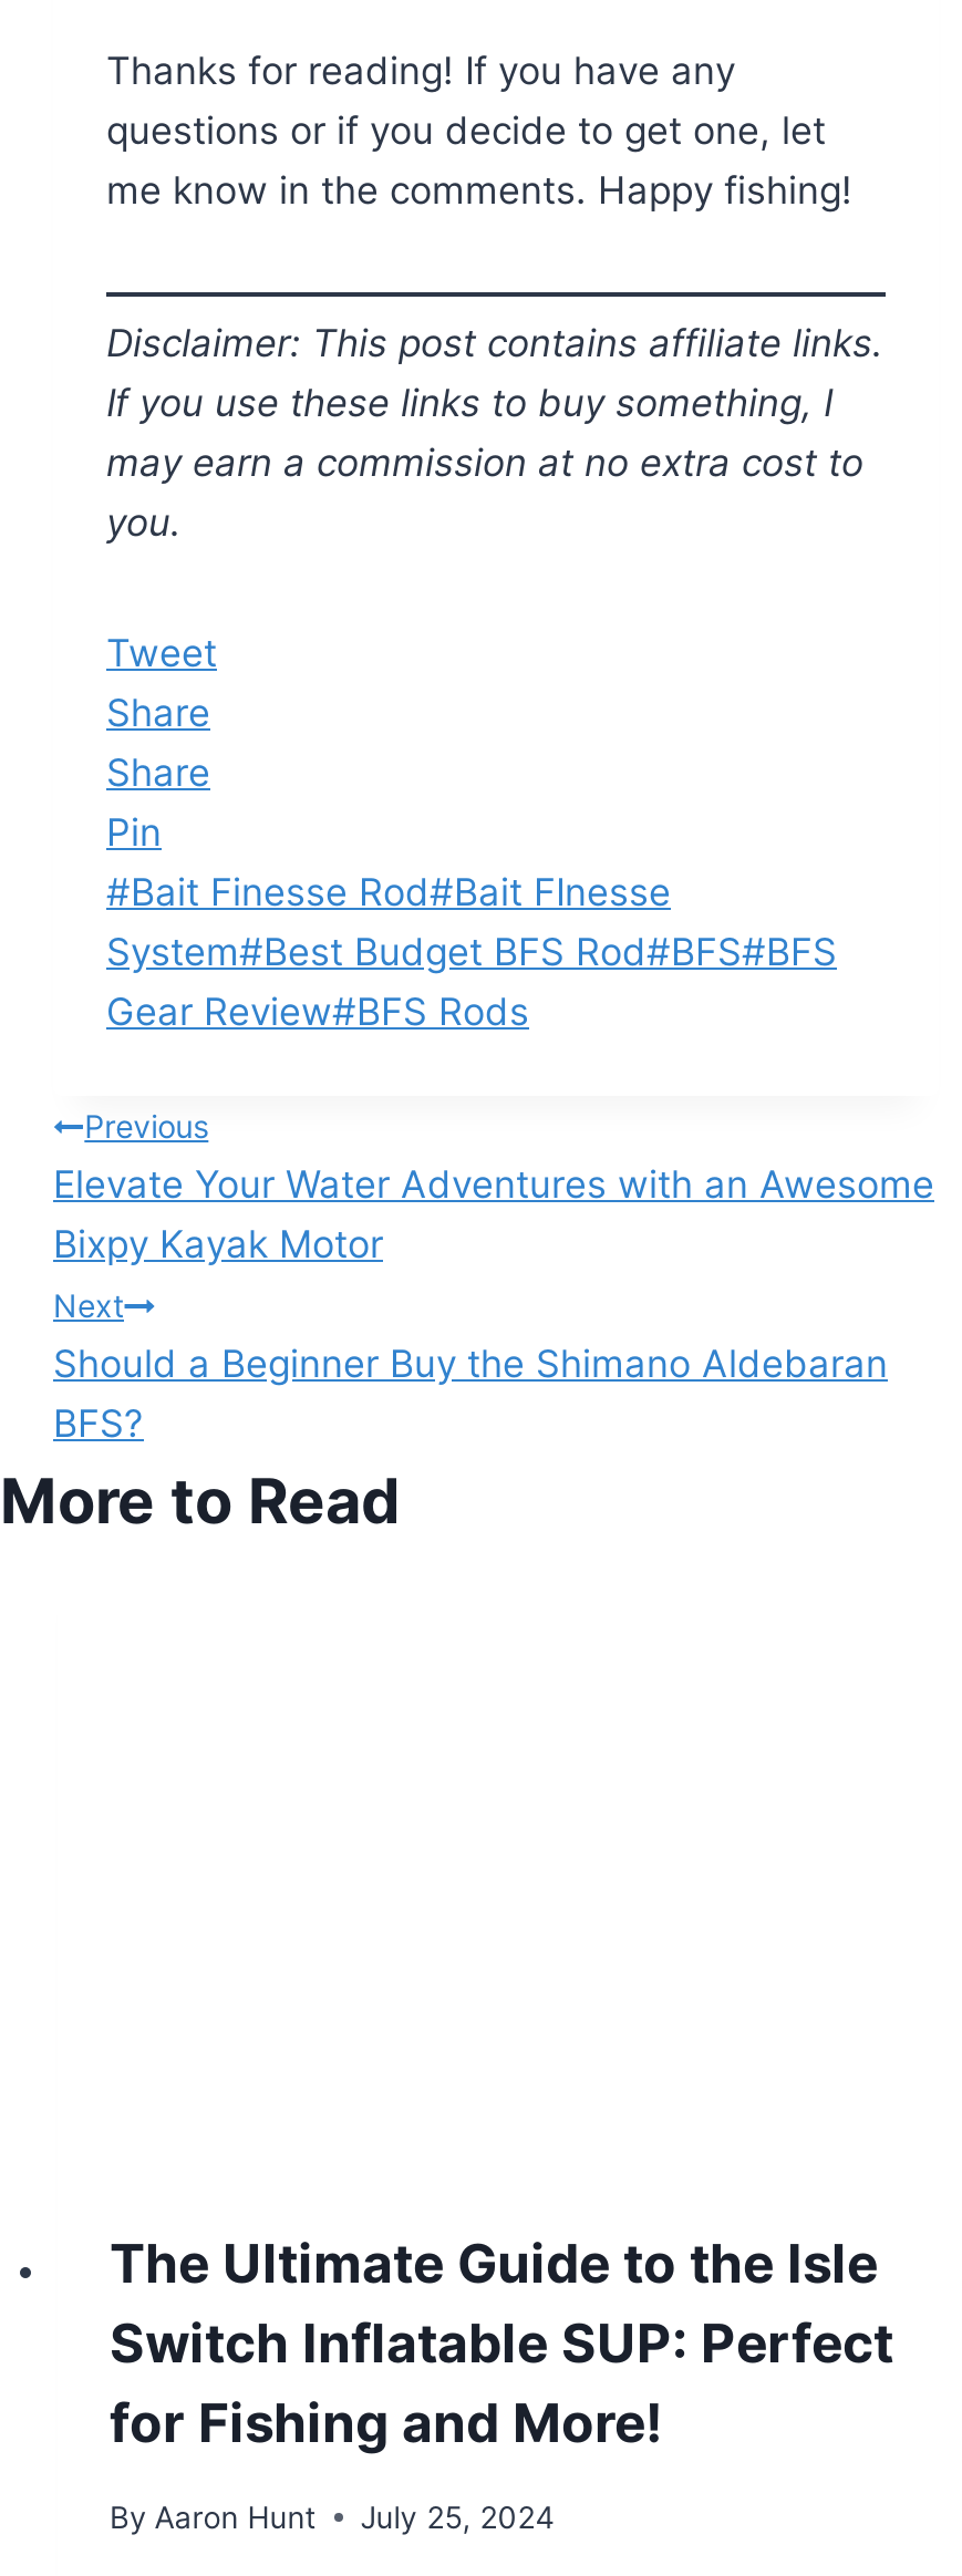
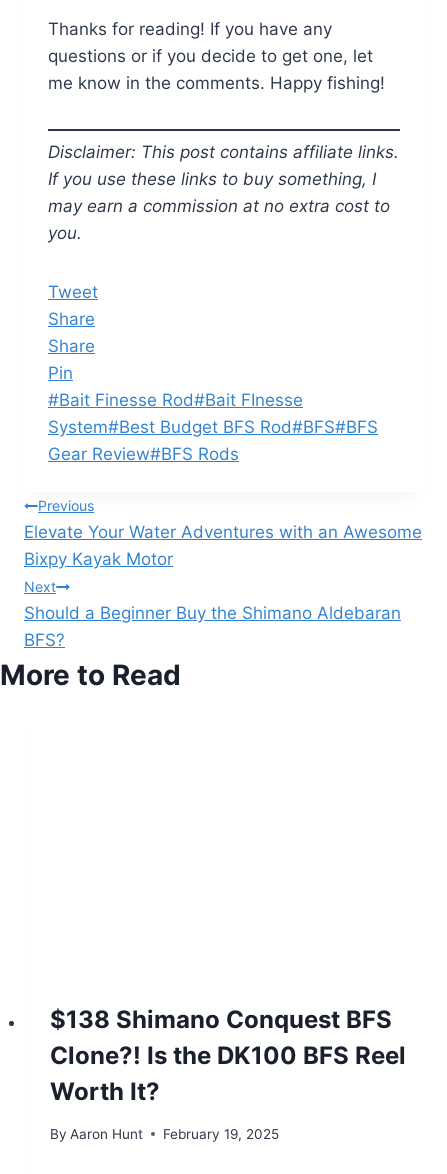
- The Ultimate Guide to the Isle
- Switch Inflatable SUP: Perfect
- for Fishing and More!
+ $138 Shimano Conquest BFS
+ Clone?! Is the DK100 BFS Reel
+ Worth It?

- By Aaron Hunt July 25, 2024
+ By Aaron Hunt February 19, 2025
